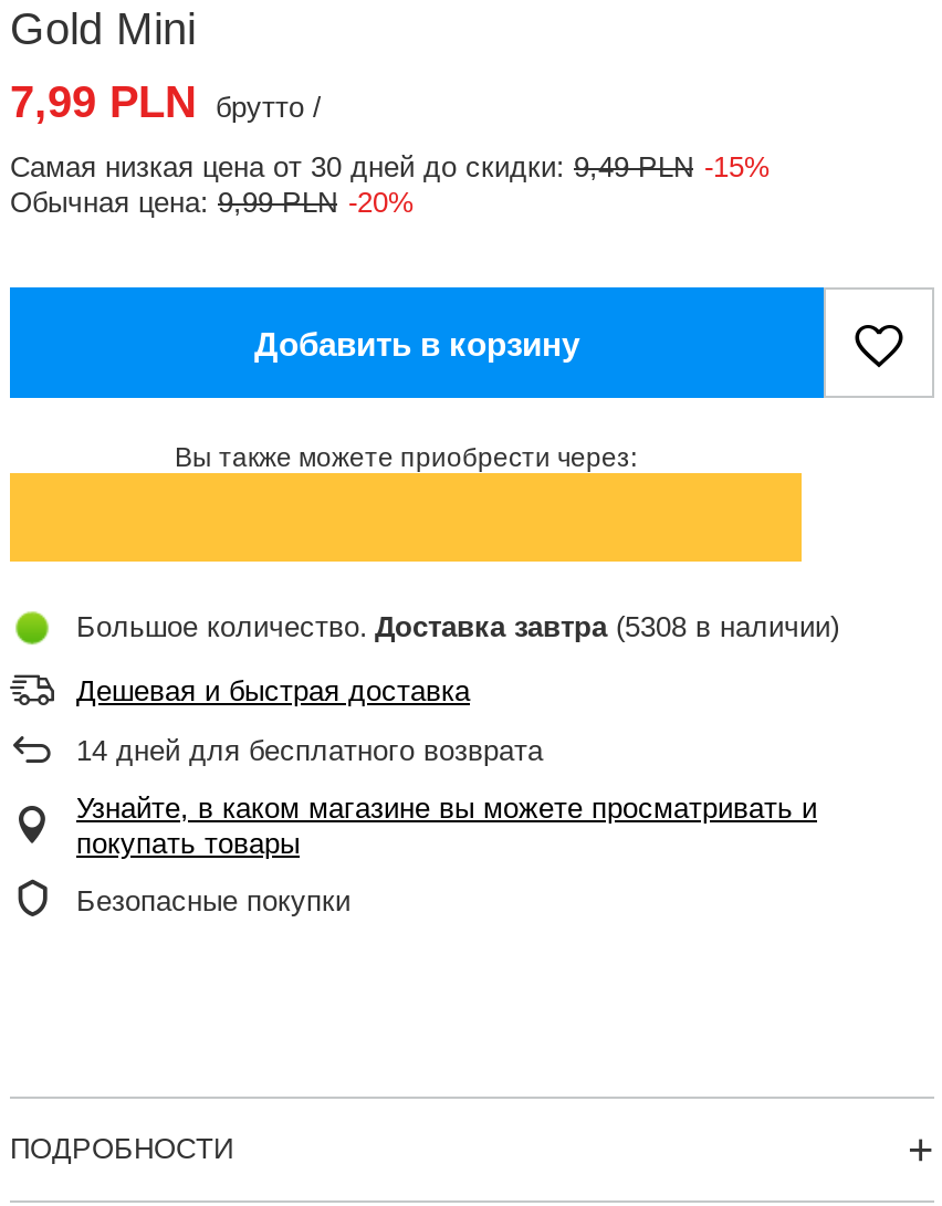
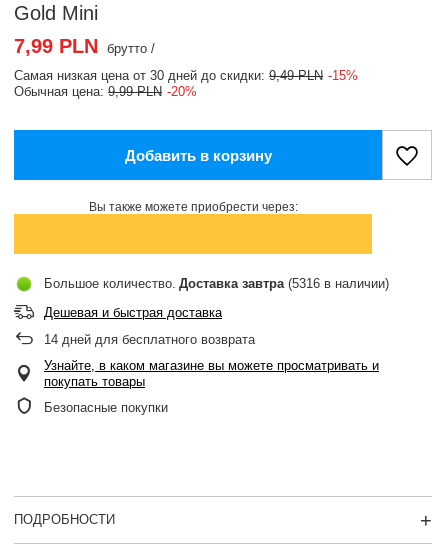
- Большое количество Доставка завтра (5308 в наличии)
+ Большое количество Доставка завтра (5316 в наличии)
